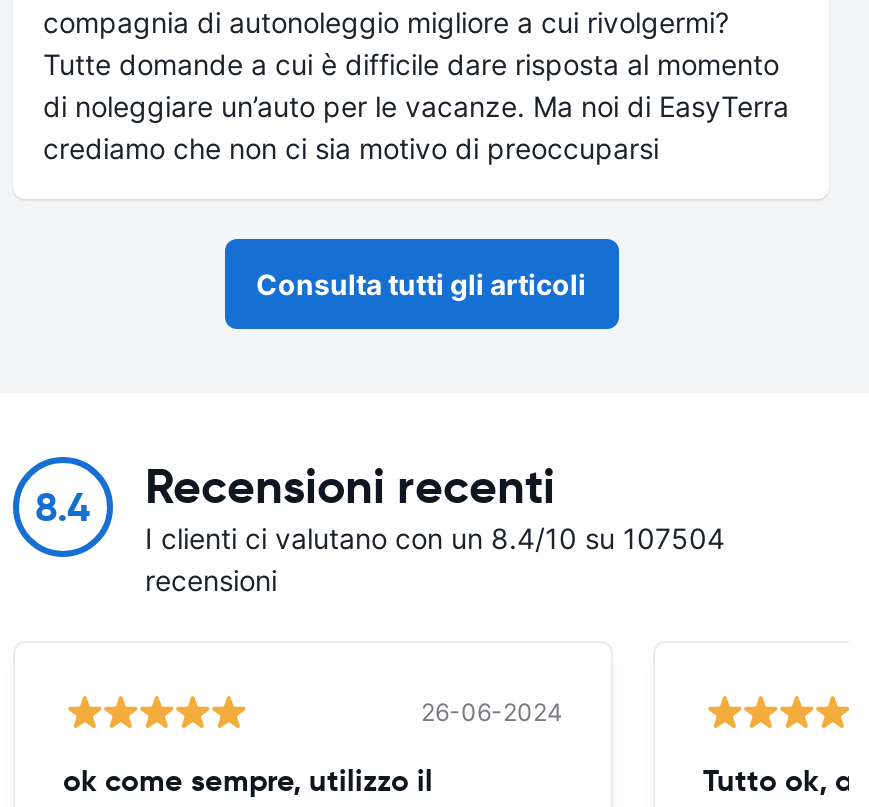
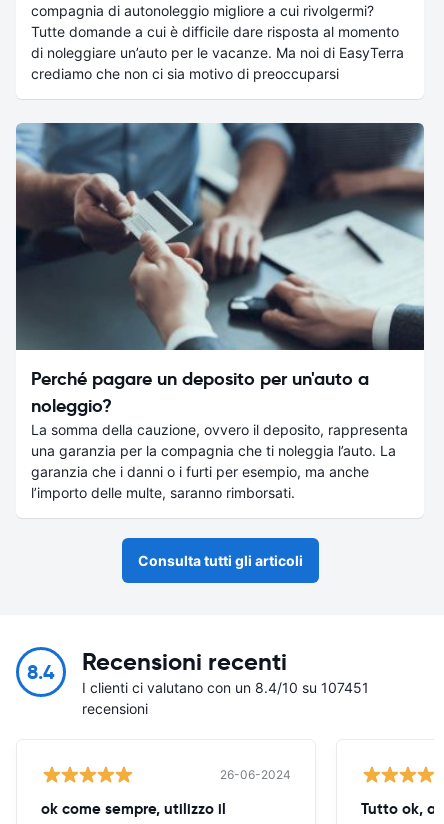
+ [image]
+ Perché pagare un deposito per un'auto a
+ noleggio?
+ La somma della cauzione, ovvero il deposito, rappresenta
+ una garanzia per la compagnia che ti noleggia l’auto. La
+ garanzia che i danni o i furti per esempio, ma anche
+ l’importo delle multe, saranno rimborsati.

- I clienti ci valutano con un 8.4/10 su 107504
+ I clienti ci valutano con un 8.4/10 su 107451
